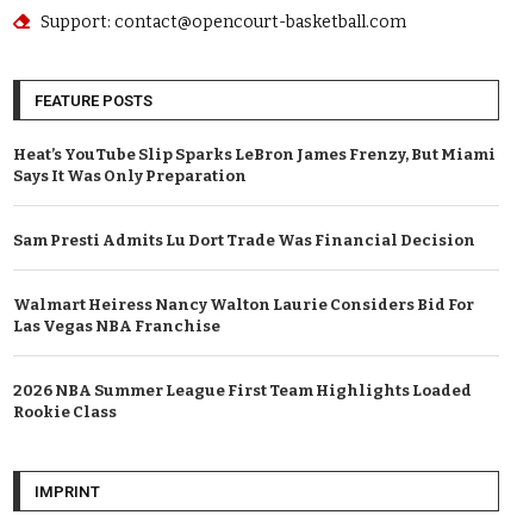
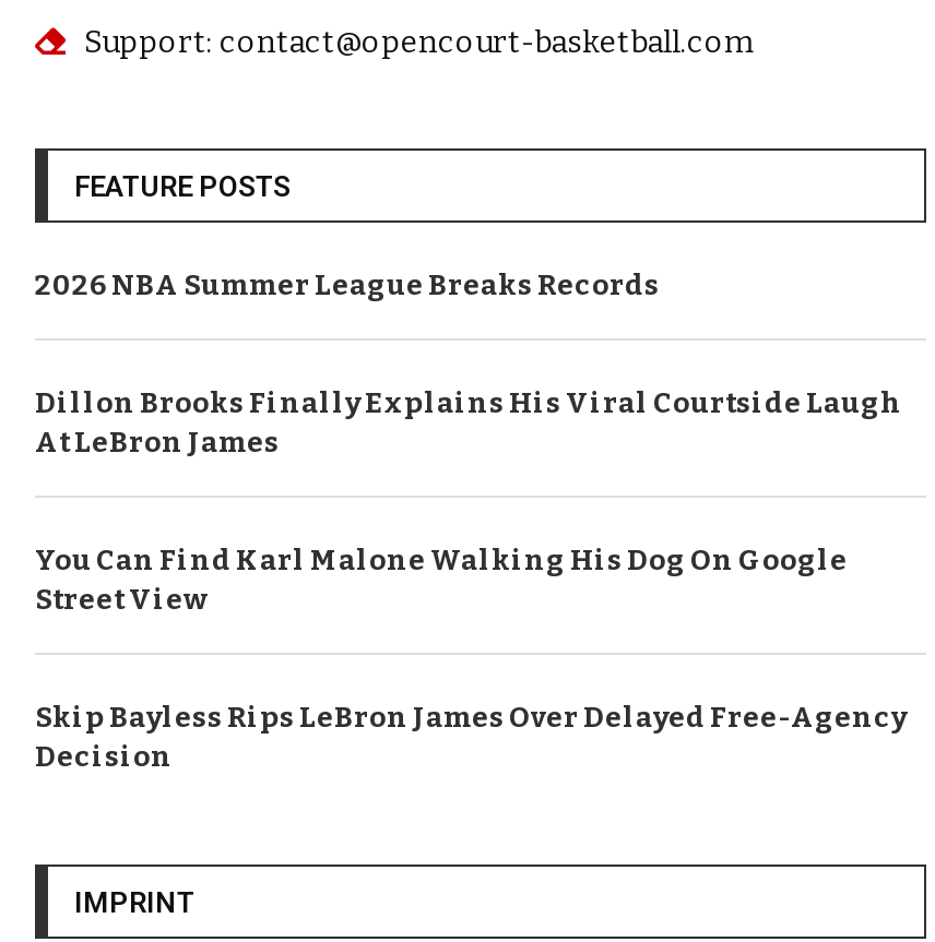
- Heat’s YouTube Slip Sparks LeBron James Frenzy, But Miami
- Says It Was Only Preparation
+ 2026 NBA Summer League Breaks Records

- Sam Presti Admits Lu Dort Trade Was Financial Decision
+ Dillon Brooks Finally Explains His Viral Courtside Laugh
+ At LeBron James

- Walmart Heiress Nancy Walton Laurie Considers Bid For
- Las Vegas NBA Franchise
+ You Can Find Karl Malone Walking His Dog On Google
+ Street View

- 2026 NBA Summer League First Team Highlights Loaded
- Rookie Class
+ Skip Bayless Rips LeBron James Over Delayed Free-Agency
+ Decision
